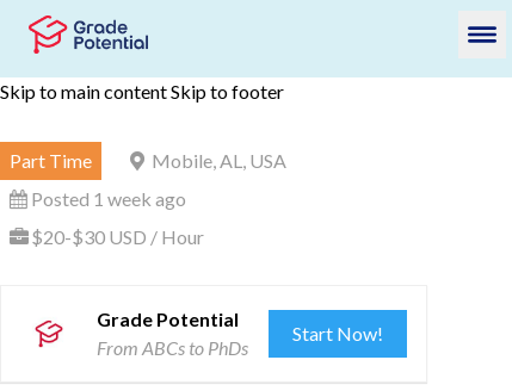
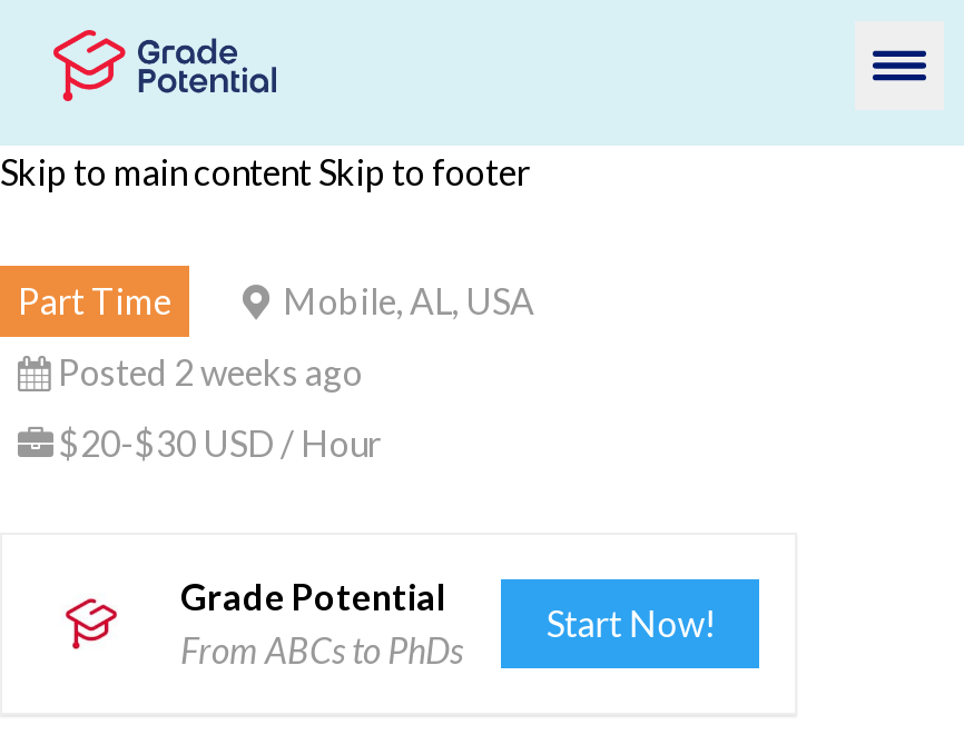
- Posted 1 week ago
+ Posted 2 weeks ago
